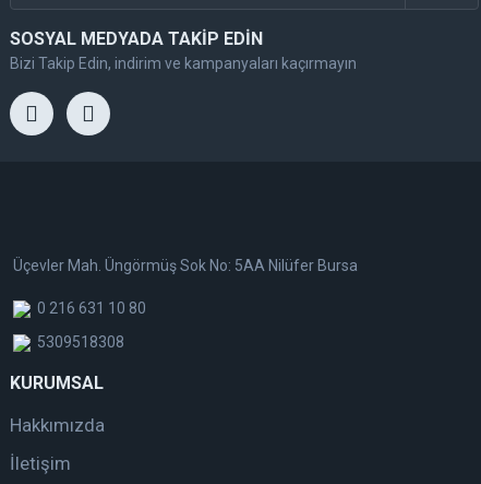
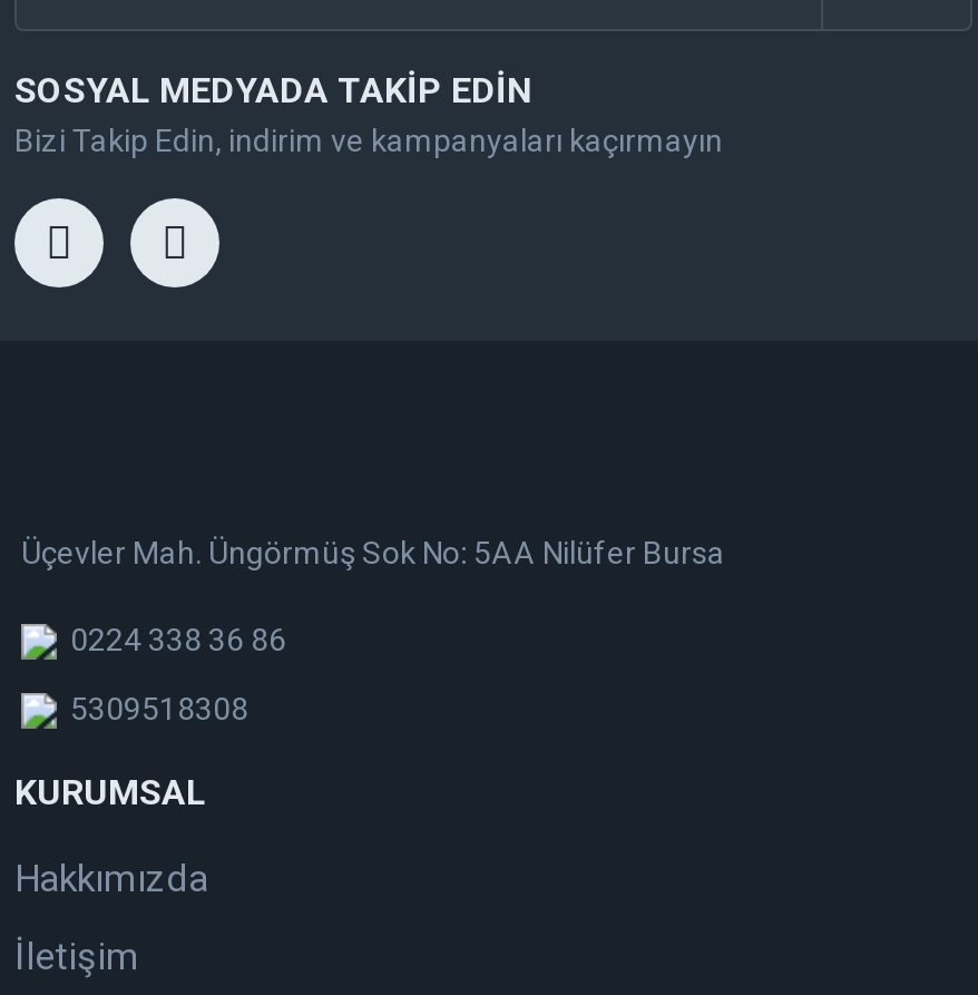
- 0 216 631 10 80
+ 0224 338 36 86
